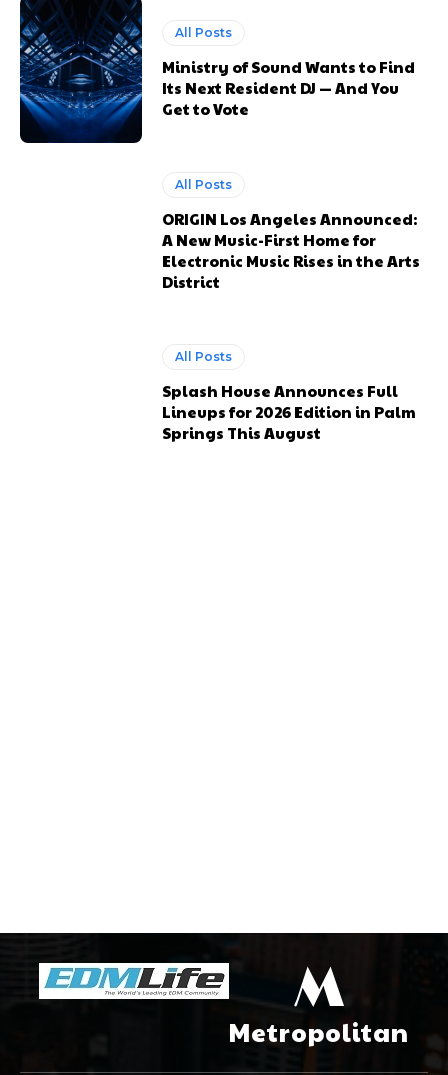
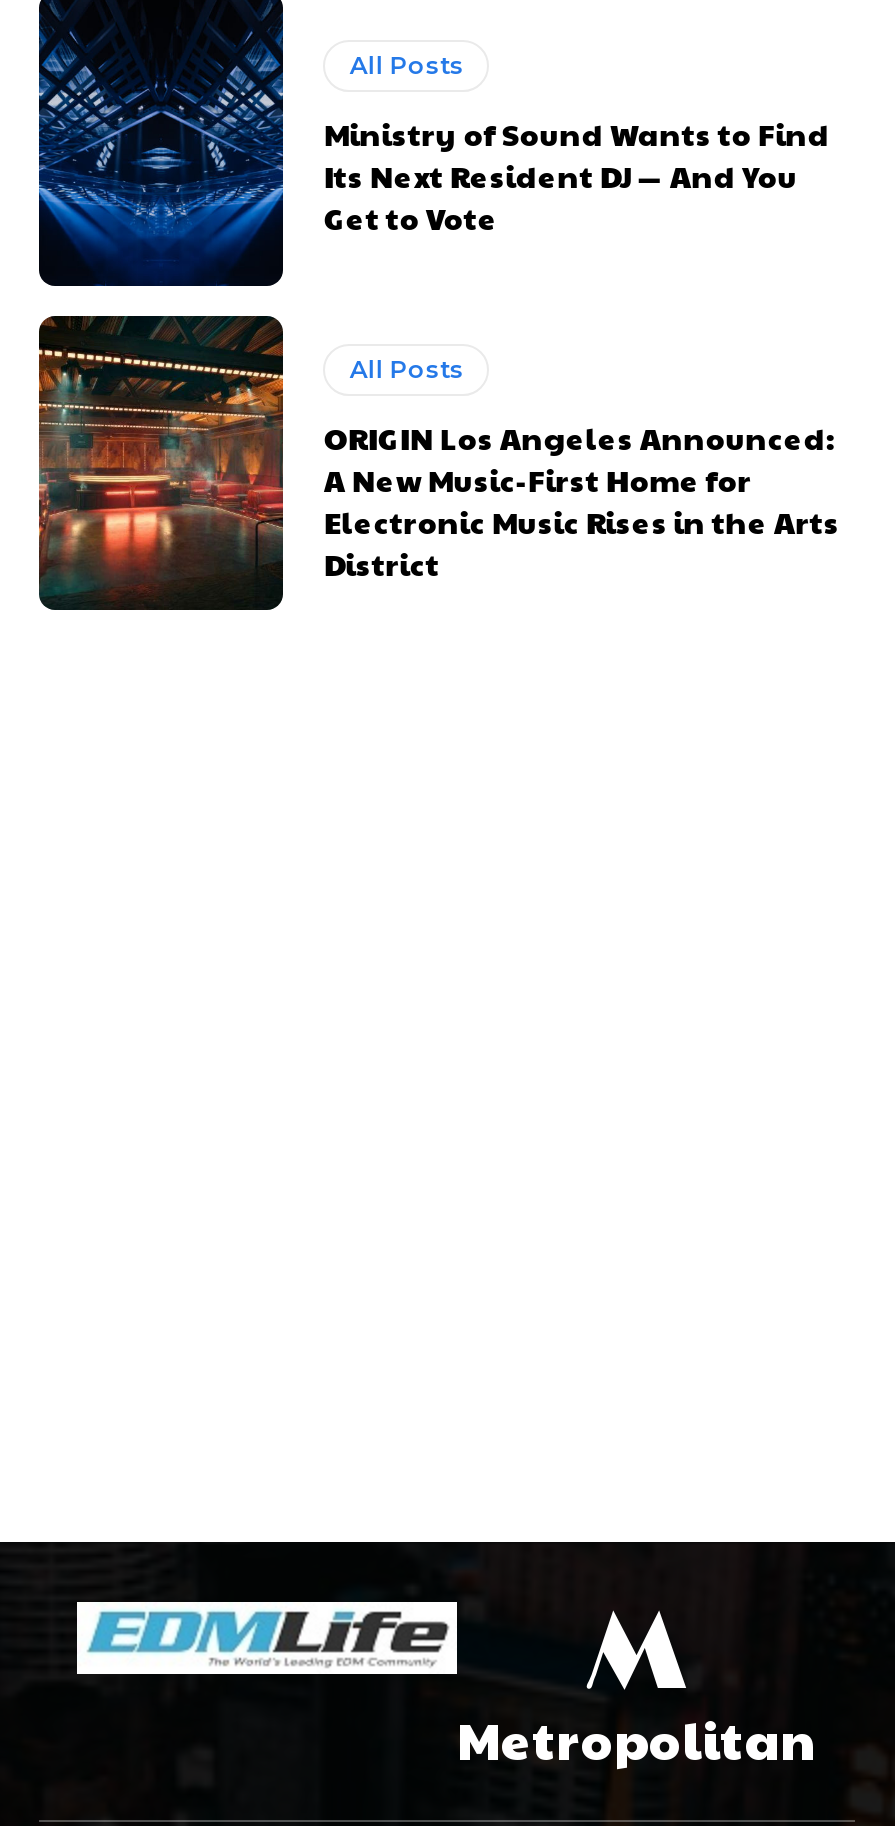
+ [image]

- All Posts
- Splash House Announces Full
- Lineups for 2026 Edition in Palm
- Springs This August
